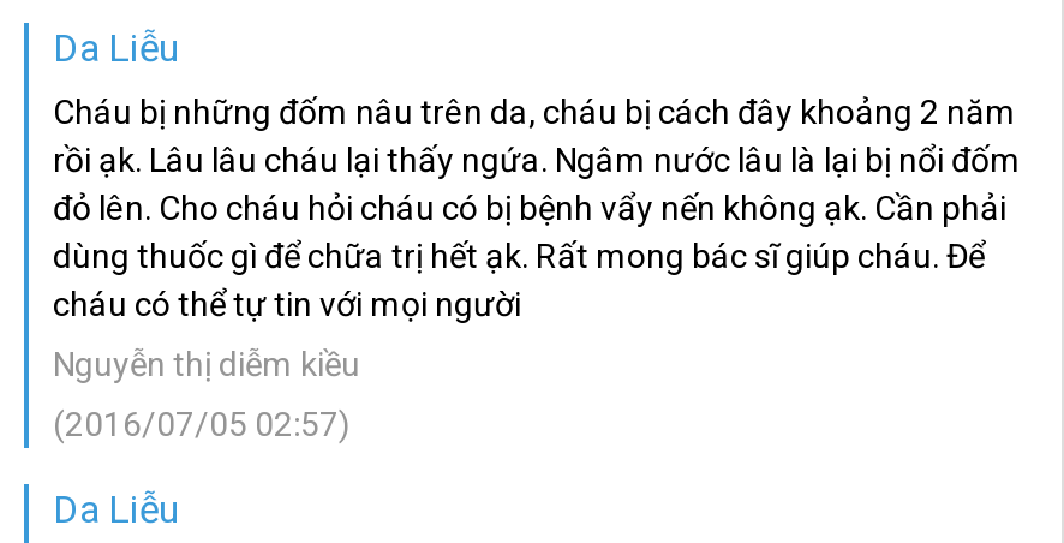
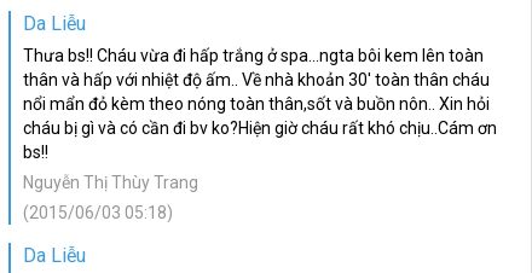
- Cháu bị những đốm nâu trên da, cháu bị cách đây khoảng 2 năm
- rồi ạk. Lâu lâu cháu lại thấy ngứa. Ngâm nước lâu là lại bị nổi đốm
- đỏ lên. Cho cháu hỏi cháu có bị bệnh vẩy nến không ạk. Cần phải
- dùng thuốc gì để chữa trị hết ạk. Rất mong bác sĩ giúp cháu. Để
- cháu có thể tự tin với mọi người
+ Thưa bs!! Cháu vừa đi hấp trắng ở spa...ngta bôi kem lên toàn
+ thân và hấp với nhiệt độ ấm.. Về nhà khoản 30' toàn thân cháu
+ nổi mẩn đỏ kèm theo nóng toàn thân,sốt và buồn nôn.. Xin hỏi
+ cháu bị gì và có cần đi bv ko?Hiện giờ cháu rất khó chịu..Cám ơn
+ bs!!

- Nguyễn thị diễm kiều
+ Nguyễn Thị Thùy Trang

- (2016/07/05 02:57)
+ (2015/06/03 05:18)
